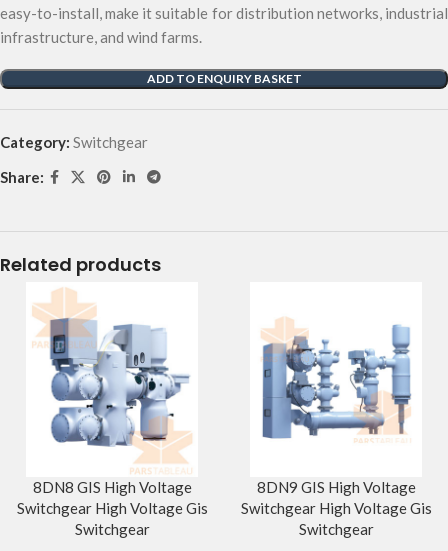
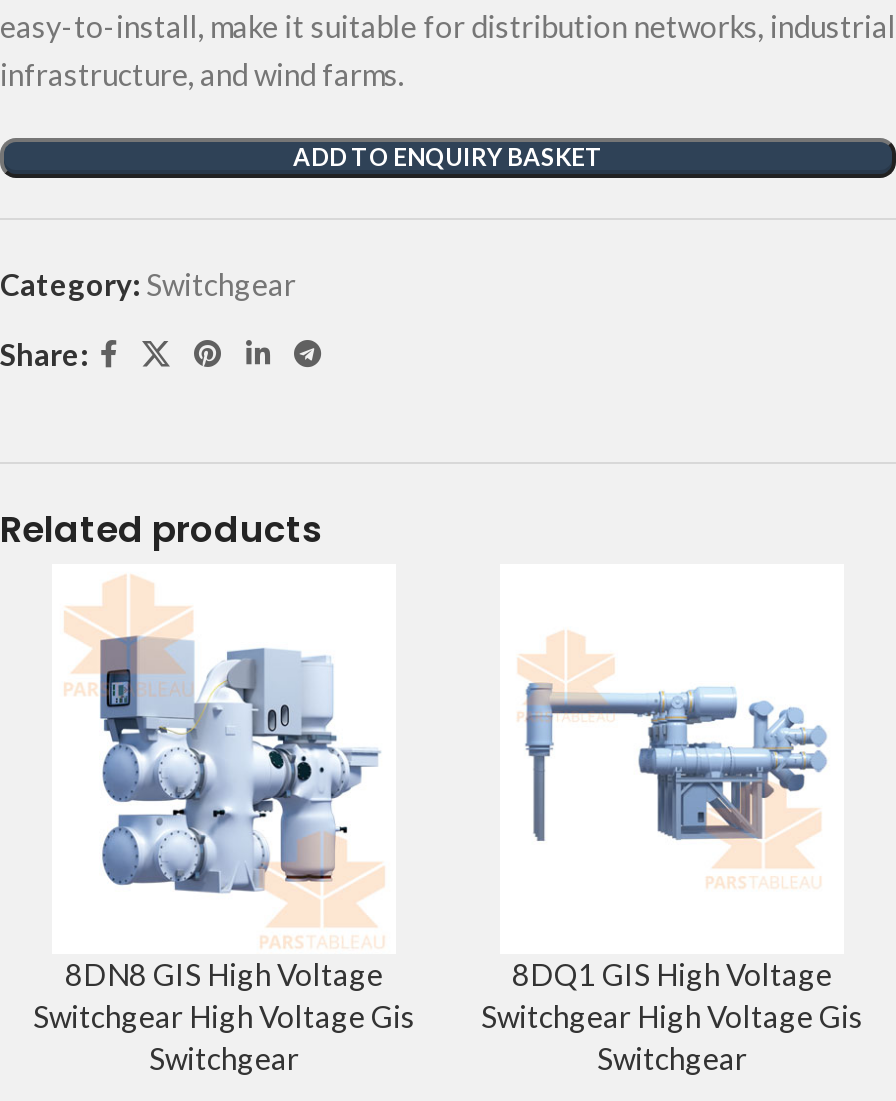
- [image]
+ [image]

- 8DN9 GIS High Voltage
+ 8DQ1 GIS High Voltage
